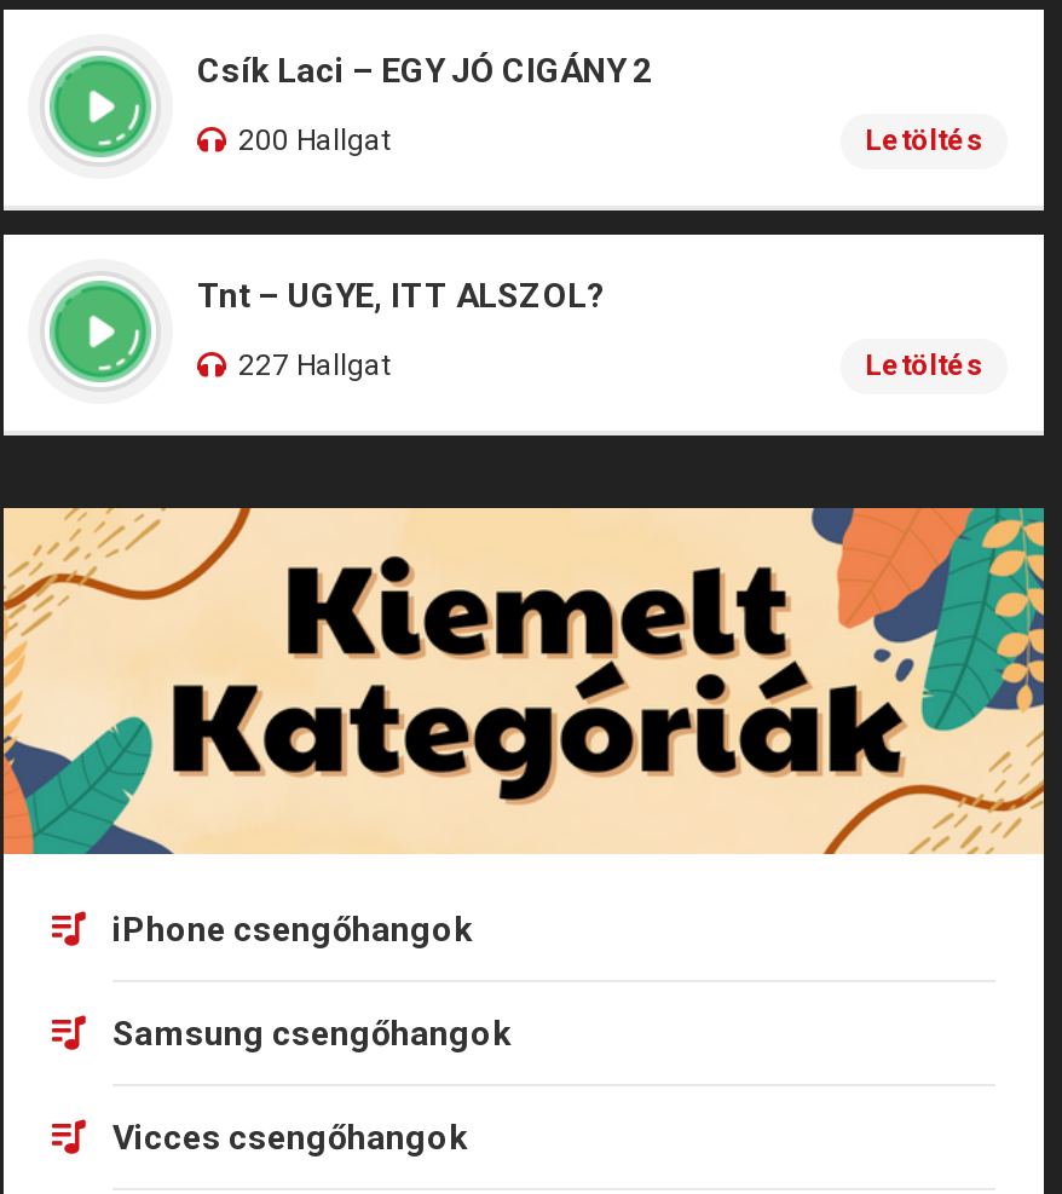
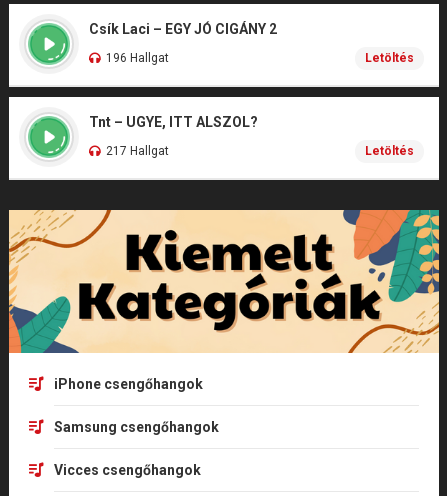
- 200 Hallgat
+ 196 Hallgat

- 227 Hallgat
+ 217 Hallgat
